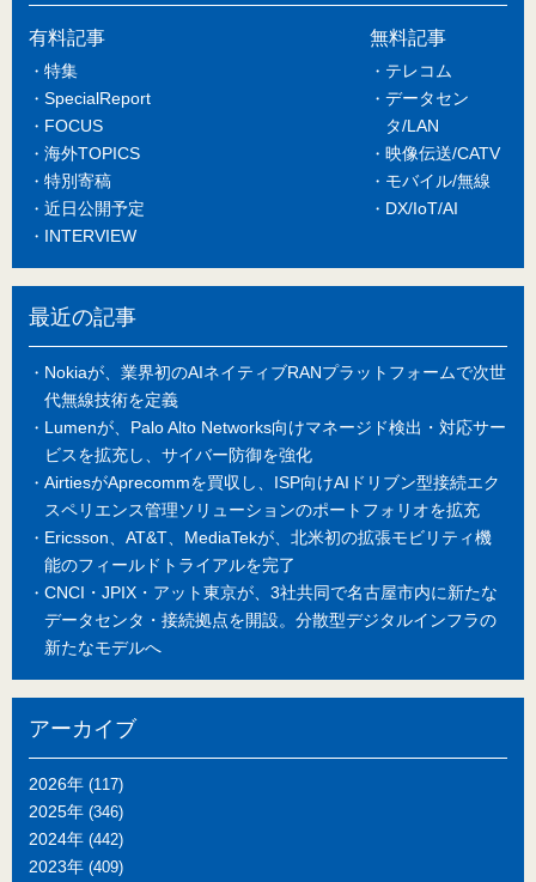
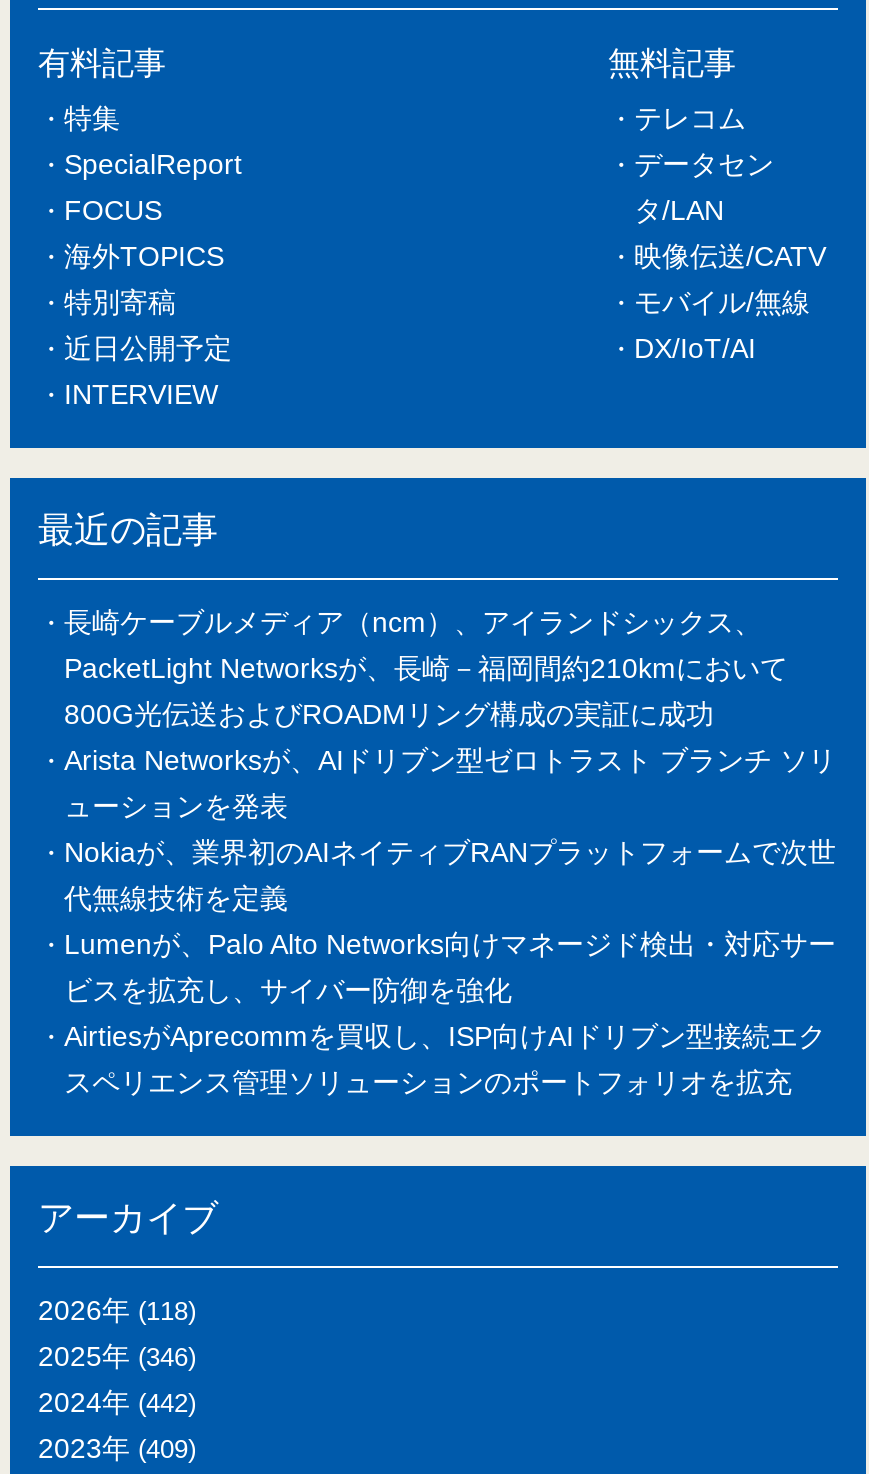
+ 長崎ケーブルメディア（ncm）、アイランドシックス、
+ PacketLight Networksが、長崎－福岡間約210kmにおいて
+ 800G光伝送およびROADMリング構成の実証に成功
+ Arista Networksが、AIドリブン型ゼロトラスト ブランチ ソリ
+ ューションを発表

moved down: Nokiaが、業界初のAIネイティブRANプラットフォームで次世 | 代無線技術を定義 | Lumenが、Palo Alto Networks向けマネージド検出・対応サー | ビスを拡充し、サイバー防御を強化 | AirtiesがAprecommを買収し、ISP向けAIドリブン型接続エク | スペリエンス管理ソリューションのポートフォリオを拡充

- Ericsson、AT&T、MediaTekが、北米初の拡張モビリティ機
- 能のフィールドトライアルを完了
- CNCI・JPIX・アット東京が、3社共同で名古屋市内に新たな
- データセンタ・接続拠点を開設。分散型デジタルインフラの
- 新たなモデルへ

- 2026年(117)
+ 2026年(118)
